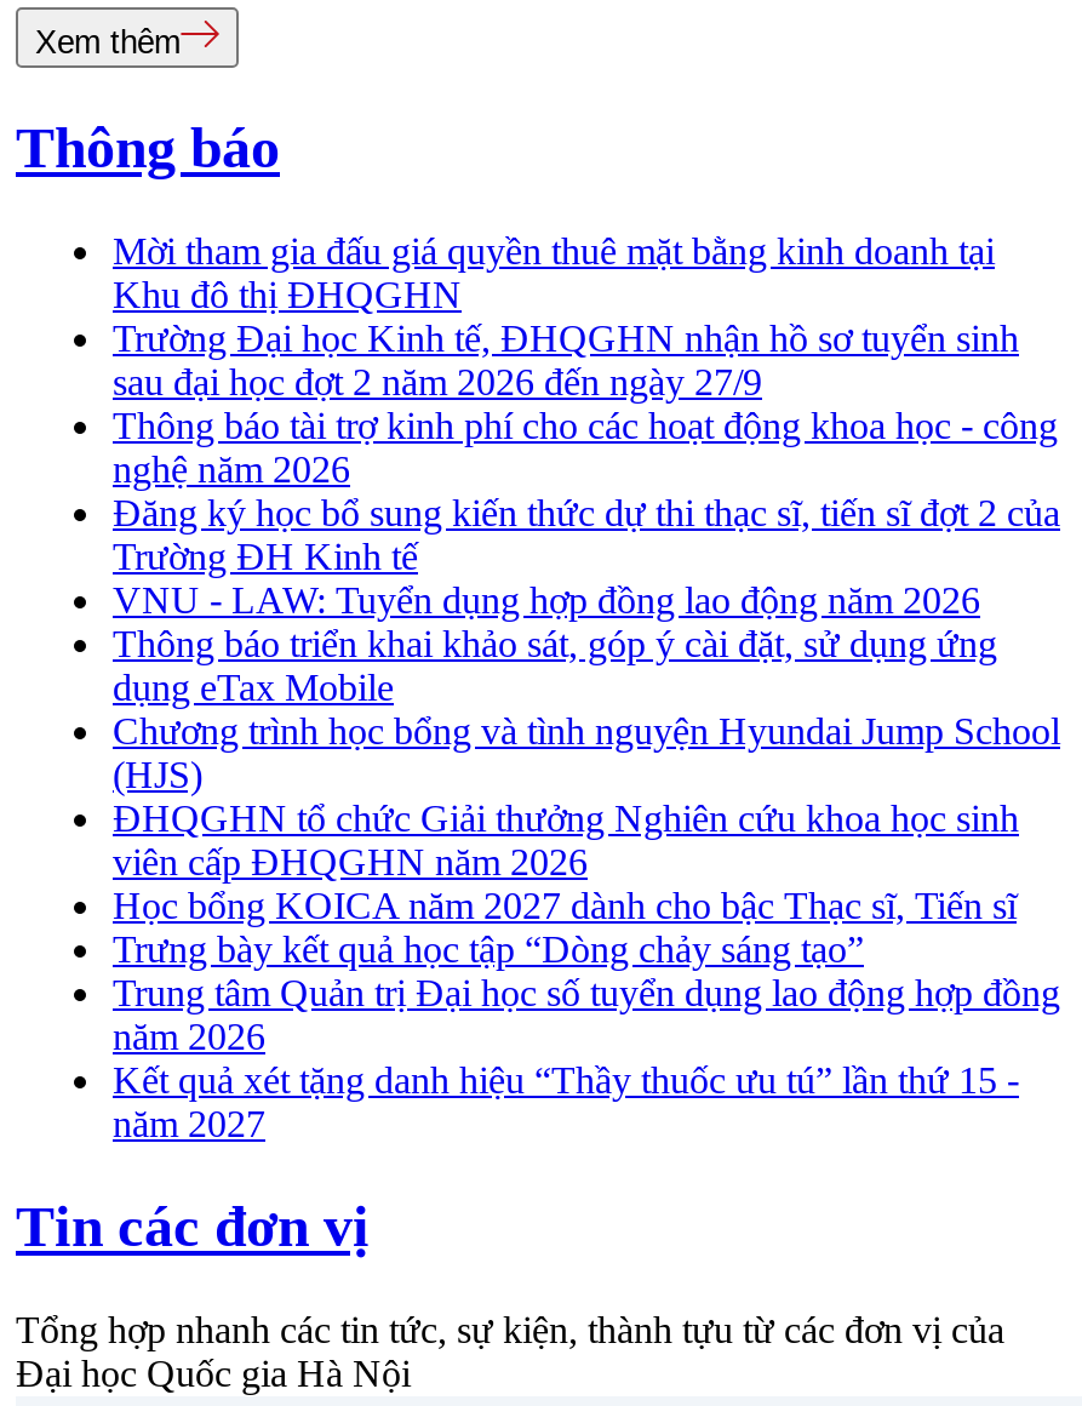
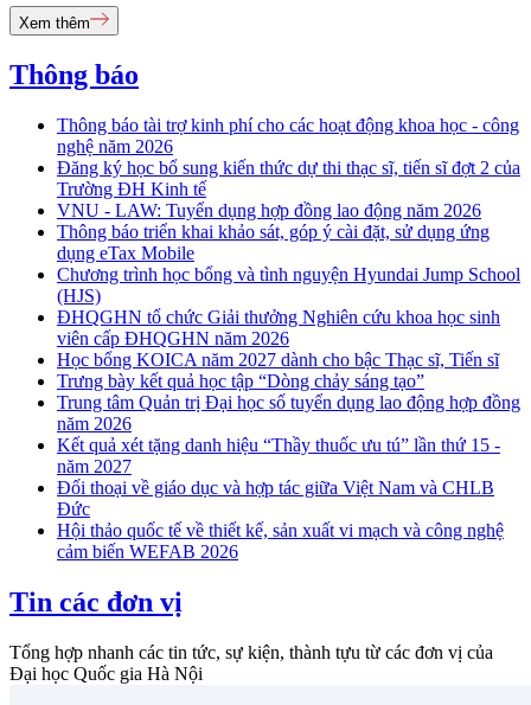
- Mời tham gia đấu giá quyền thuê mặt bằng kinh doanh tại
- Khu đô thị ĐHQGHN
- Trường Đại học Kinh tế, ĐHQGHN nhận hồ sơ tuyển sinh
- sau đại học đợt 2 năm 2026 đến ngày 27/9

moved up: Thông báo tài trợ kinh phí cho các hoạt động khoa học - công | nghệ năm 2026 | Đăng ký học bổ sung kiến thức dự thi thạc sĩ, tiến sĩ đợt 2 của | ... | Kết quả xét tặng danh hiệu “Thầy thuốc ưu tú” lần thứ 15 - | năm 2027

+ Đối thoại về giáo dục và hợp tác giữa Việt Nam và CHLB
+ Đức
+ Hội thảo quốc tế về thiết kế, sản xuất vi mạch và công nghệ
+ cảm biến WEFAB 2026
